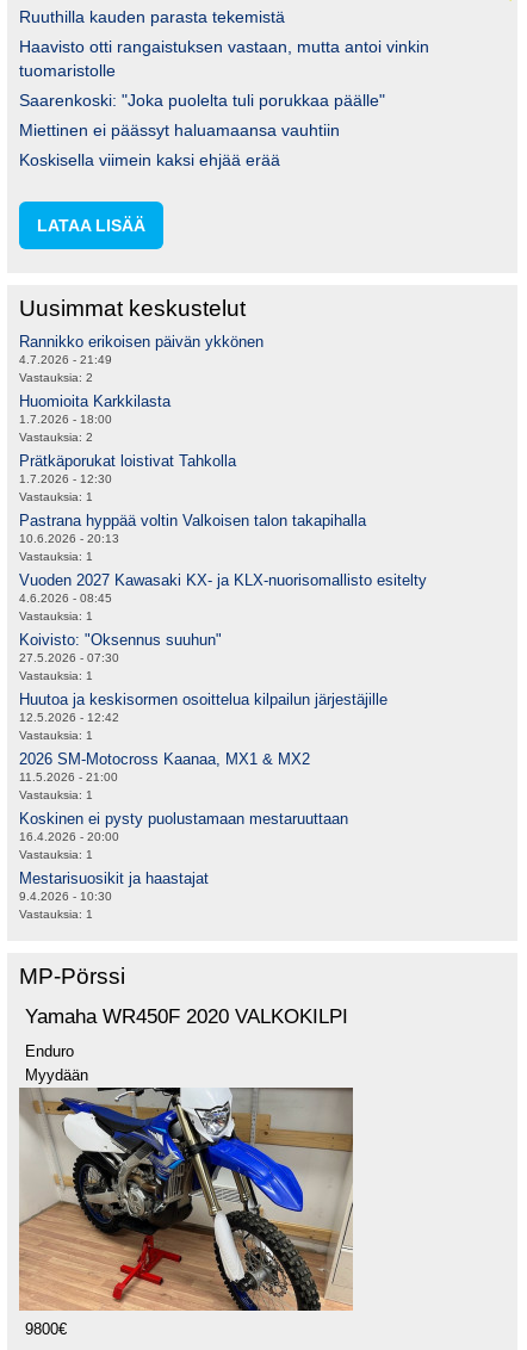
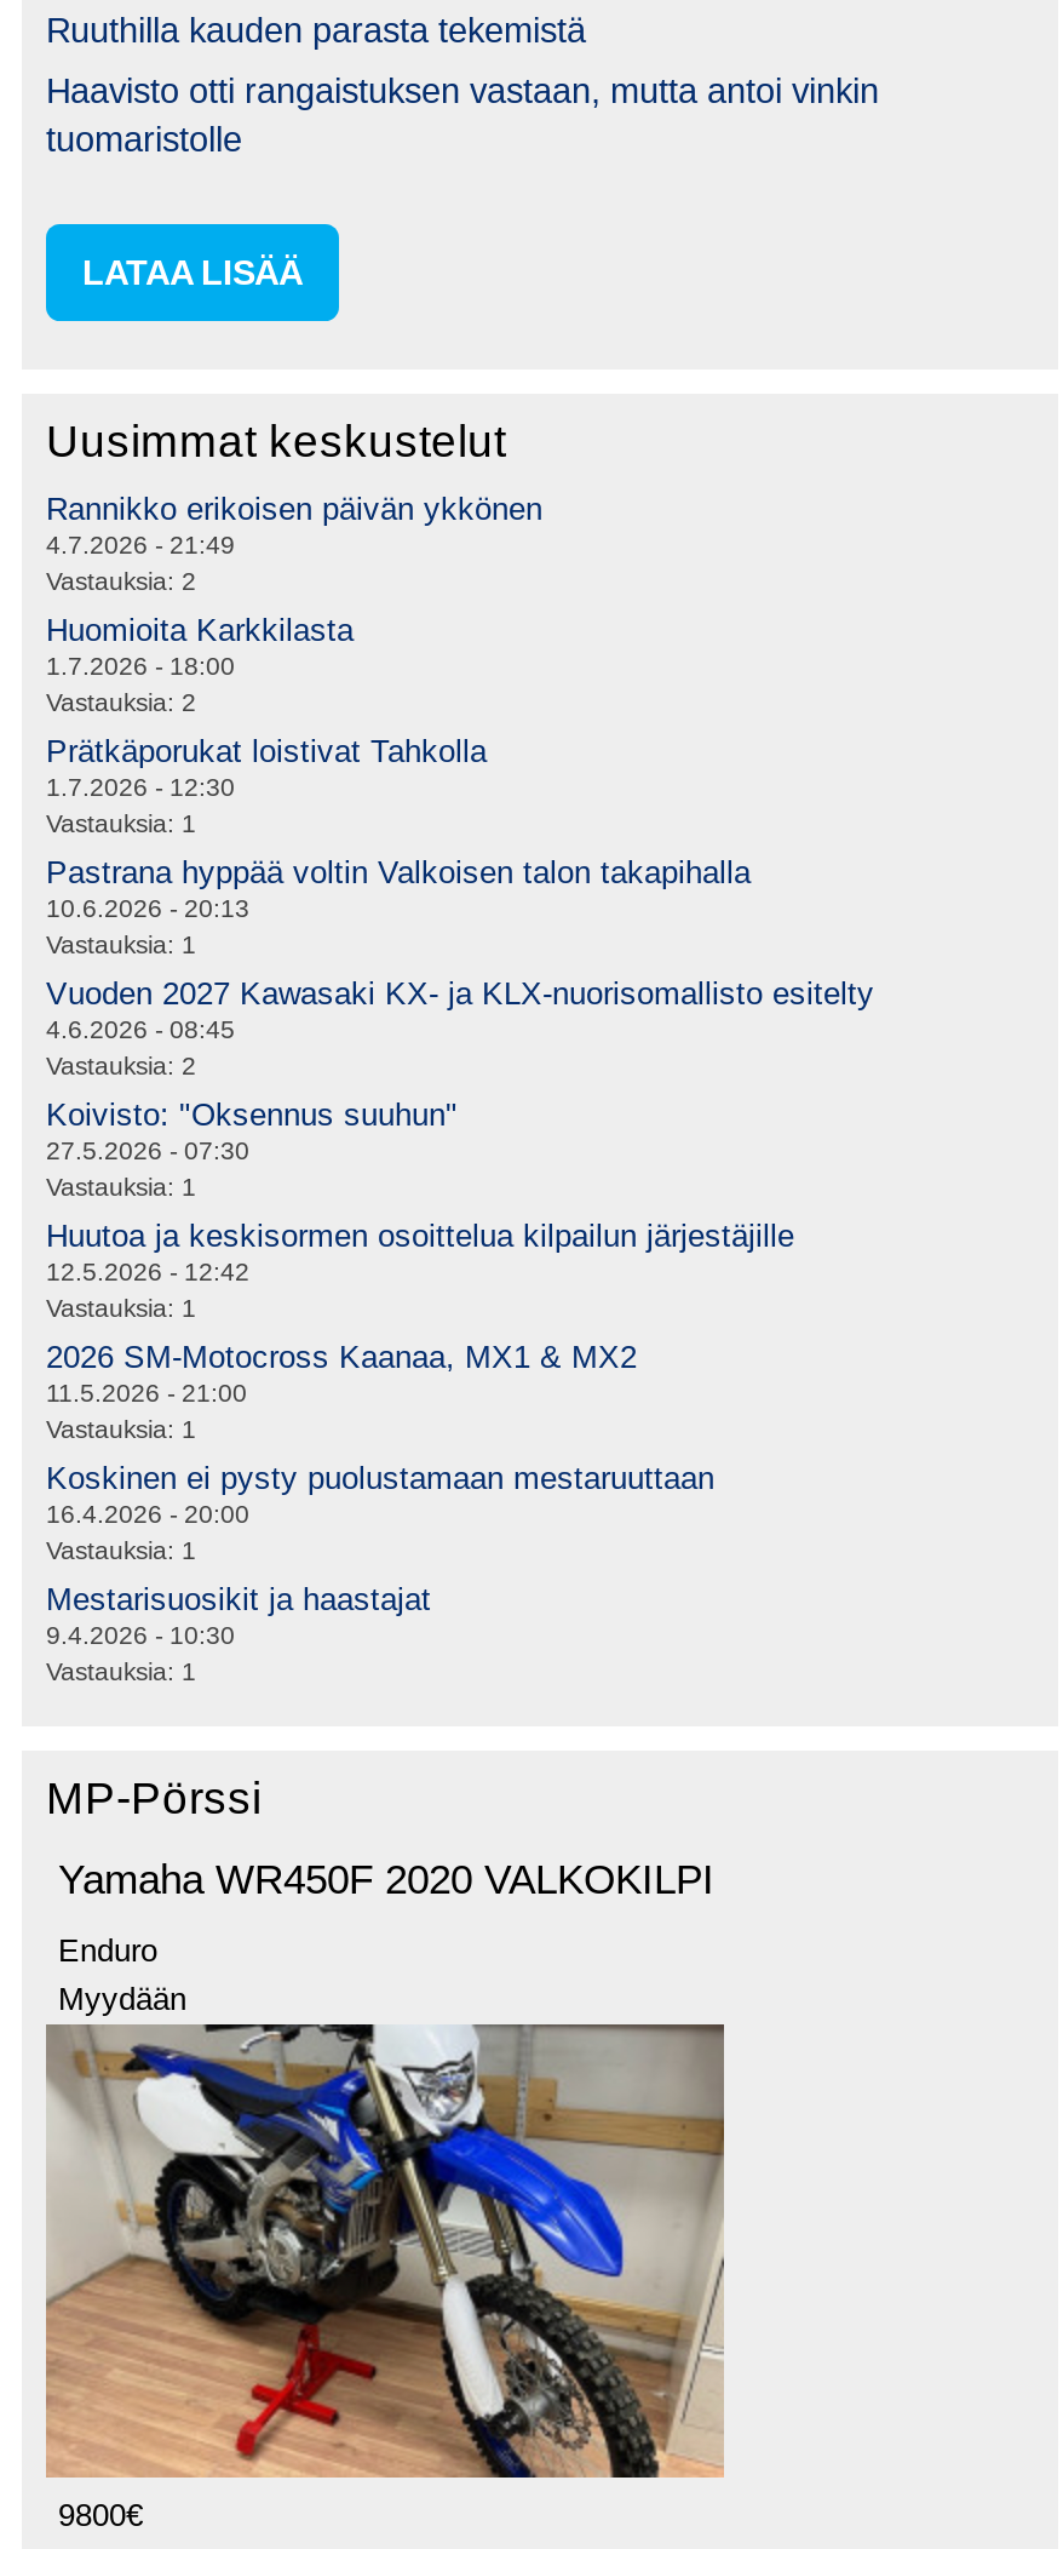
- Saarenkoski: "Joka puolelta tuli porukkaa päälle"
- Miettinen ei päässyt haluamaansa vauhtiin
- Koskisella viimein kaksi ehjää erää

- Vastauksia: 1
+ Vastauksia: 2
